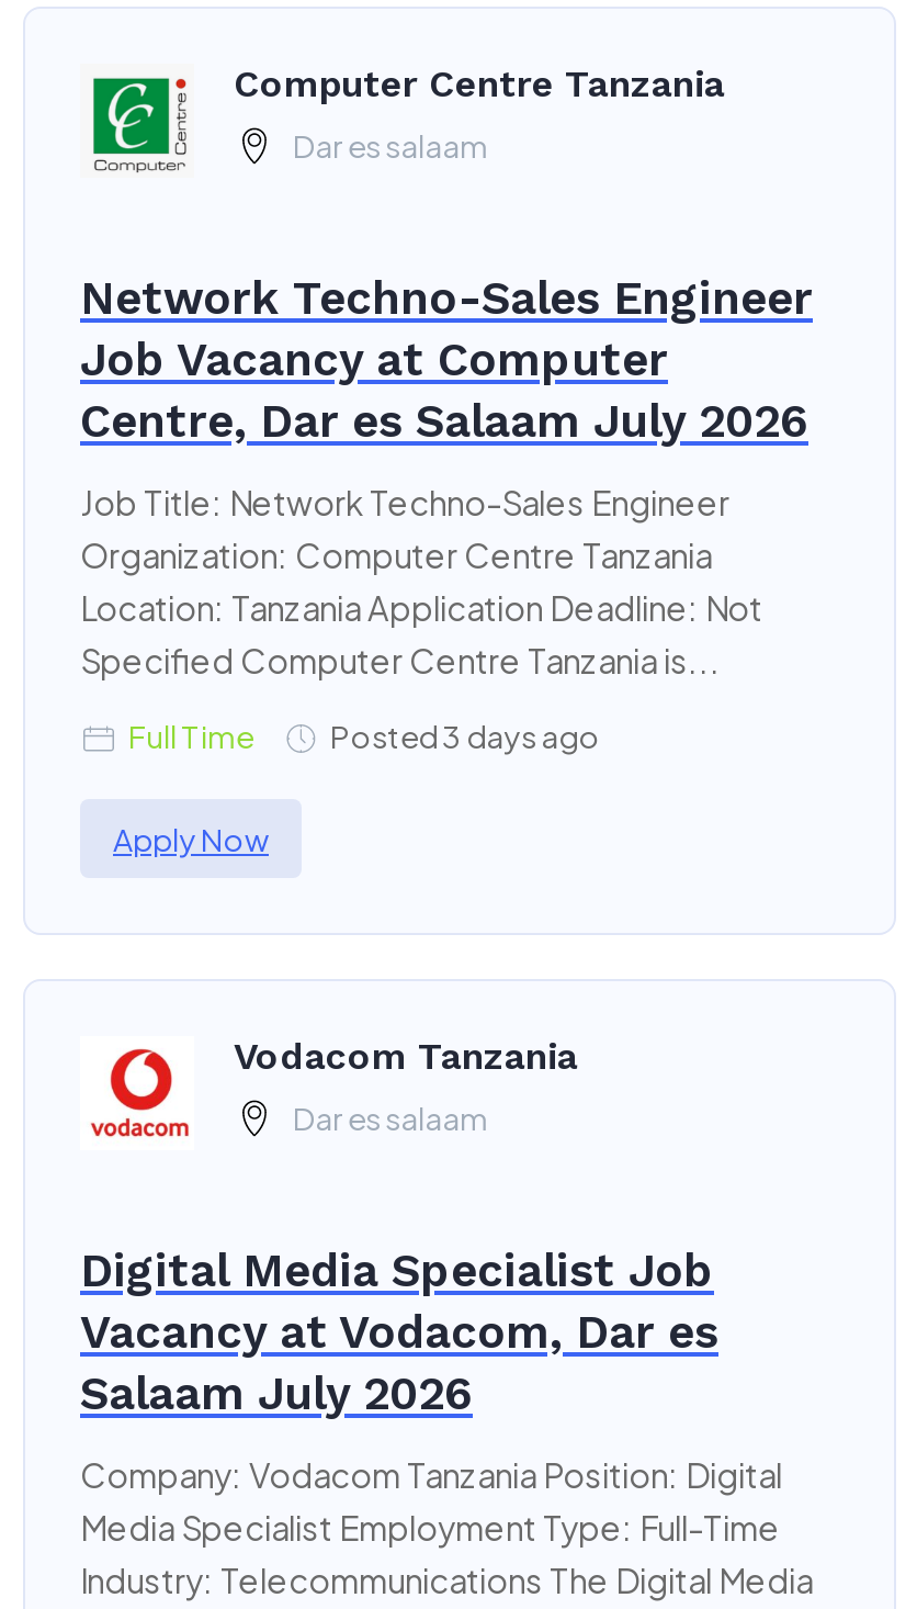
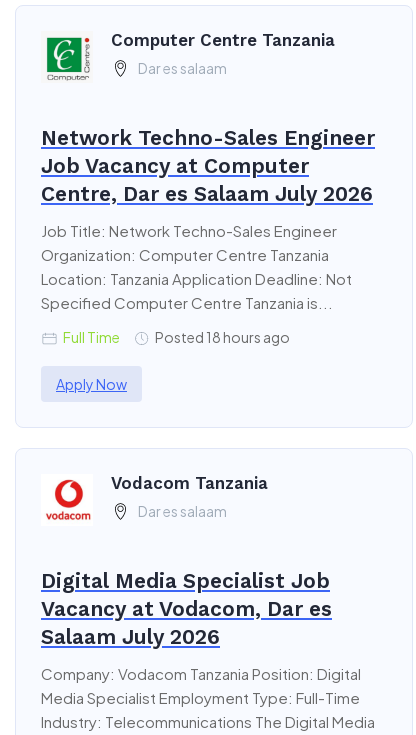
- Posted 3 days ago
+ Posted 18 hours ago
